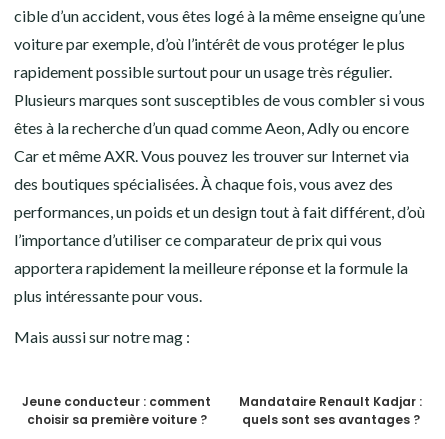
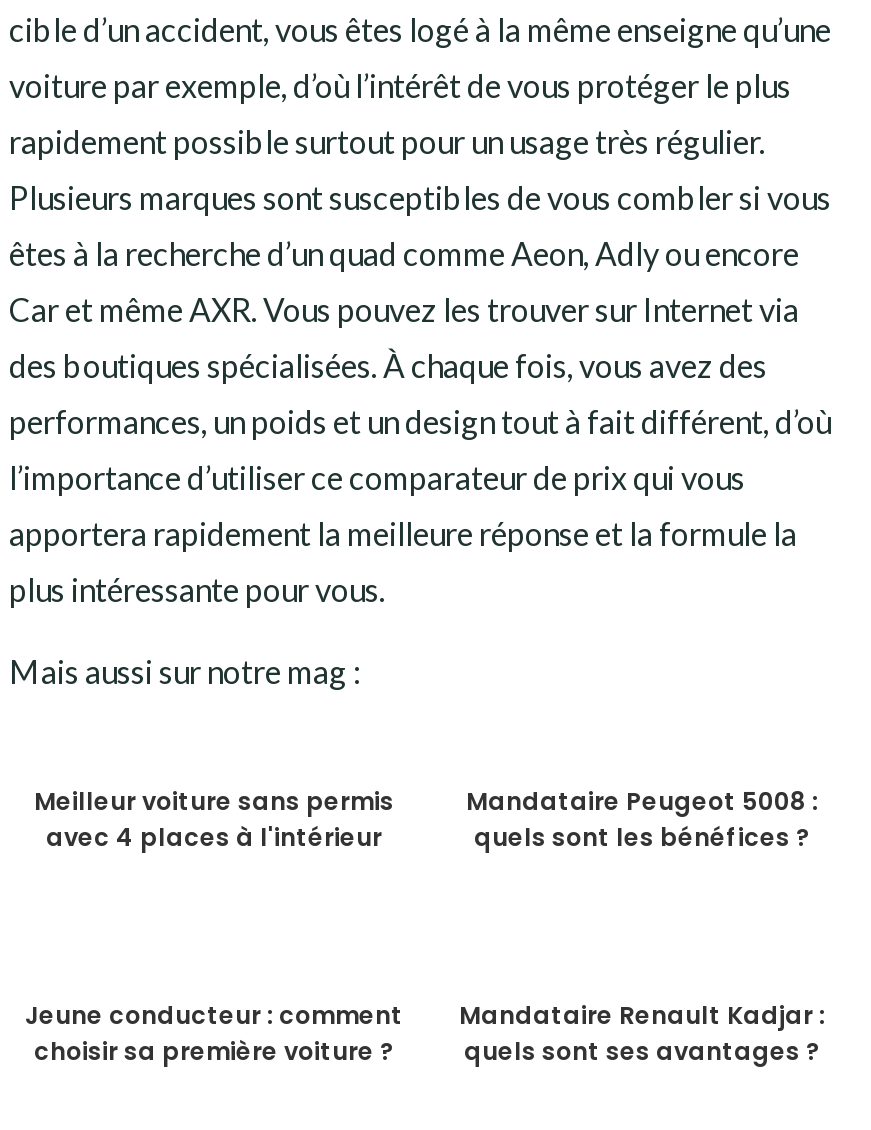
+ Meilleur voiture sans permis
+ avec 4 places à l'intérieur

+ Mandataire Peugeot 5008 :
+ quels sont les bénéfices ?
